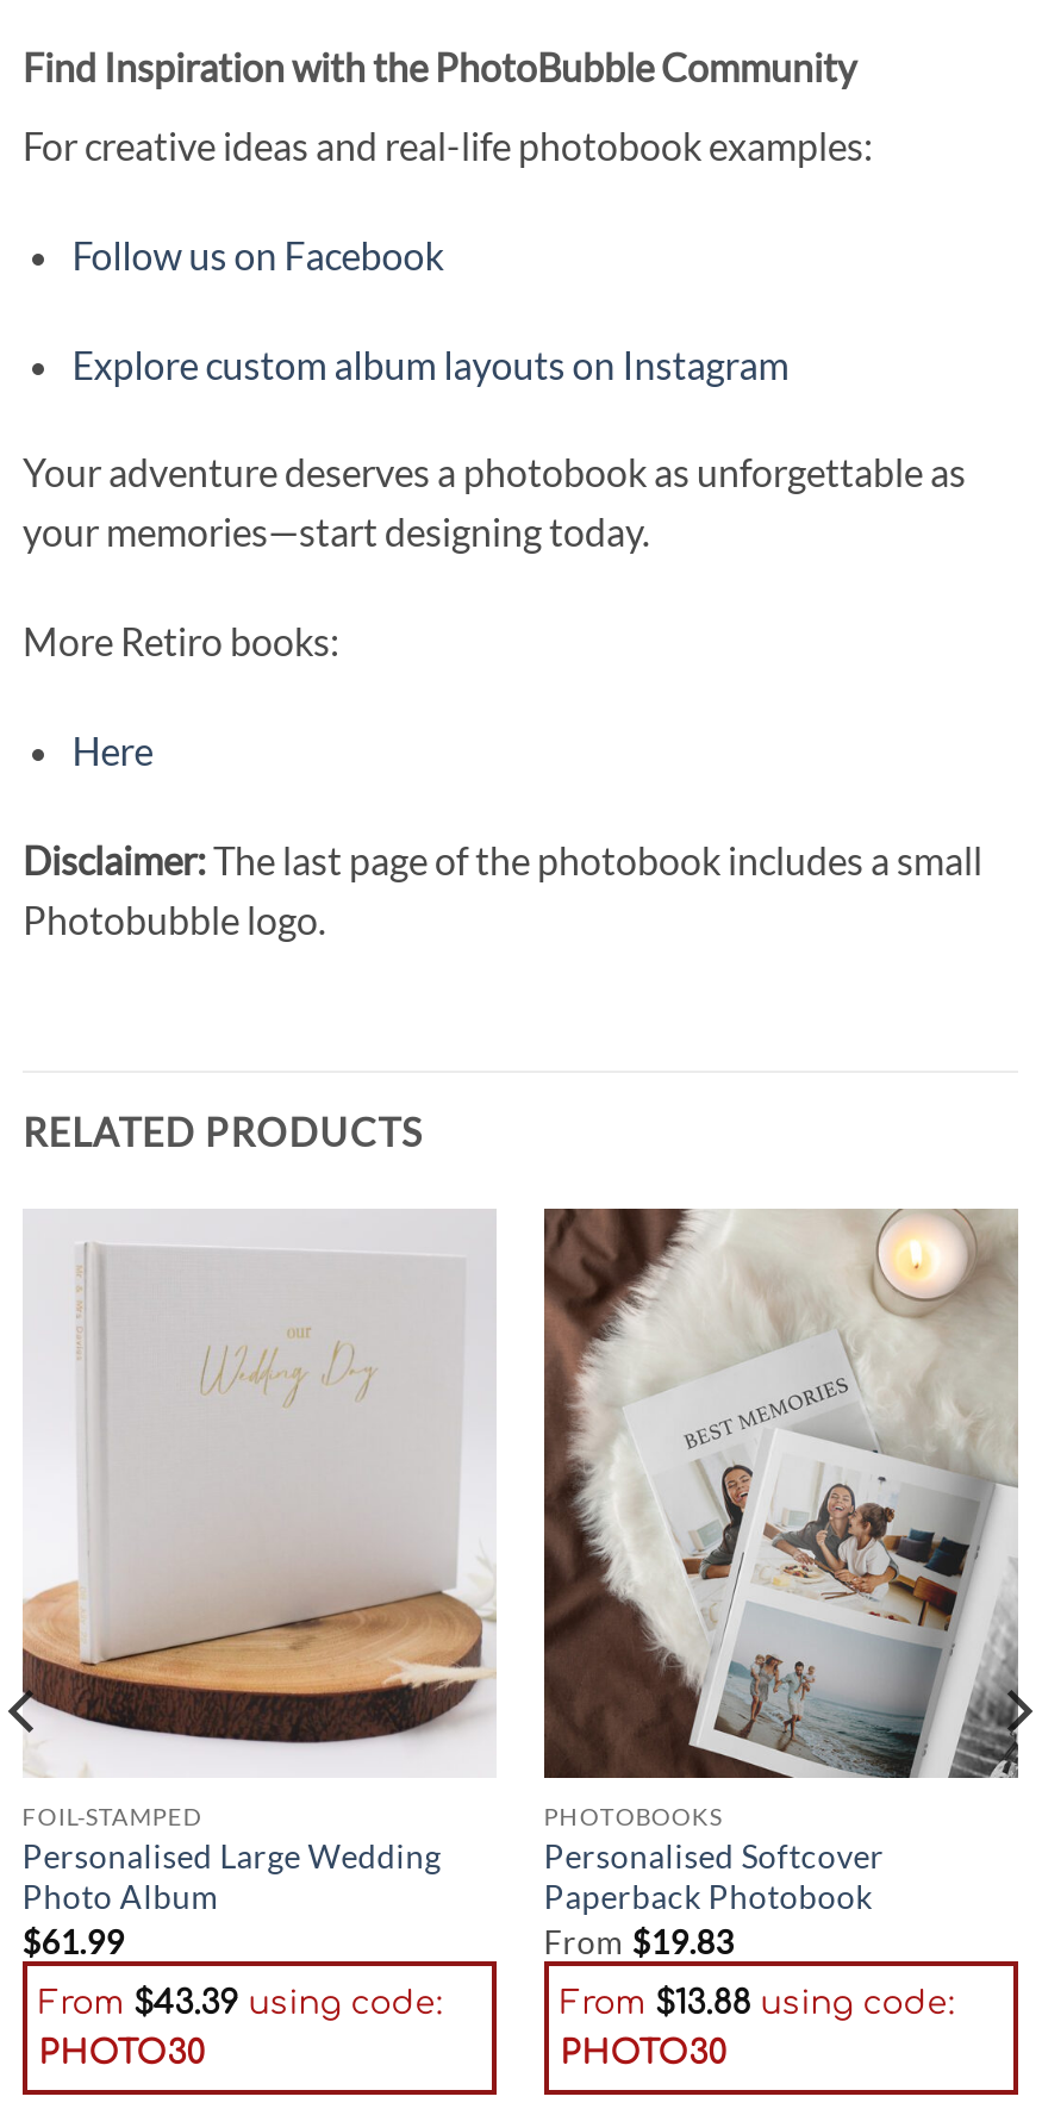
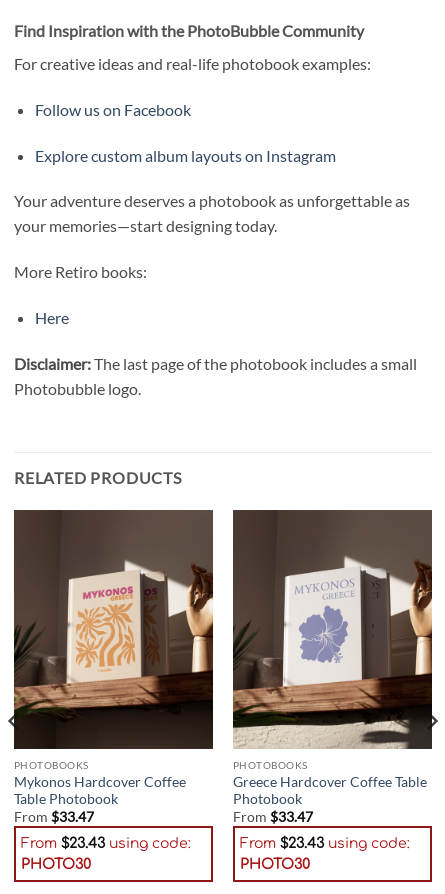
- [image]
- FOIL-STAMPED
- Personalised Large Wedding
- Photo Album
- $61.99
+ [image]
+ PHOTOBOOKS
+ Mykonos Hardcover Coffee
+ Table Photobook
+ From $33.47

- [image]
- Personalised Softcover
- Paperback Photobook
- From $19.83
+ [image]
+ Greece Hardcover Coffee Table
+ Photobook
+ From $33.47

- From $43.39 using code:
+ From $23.43 using code:

- From $13.88 using code:
+ From $23.43 using code:
